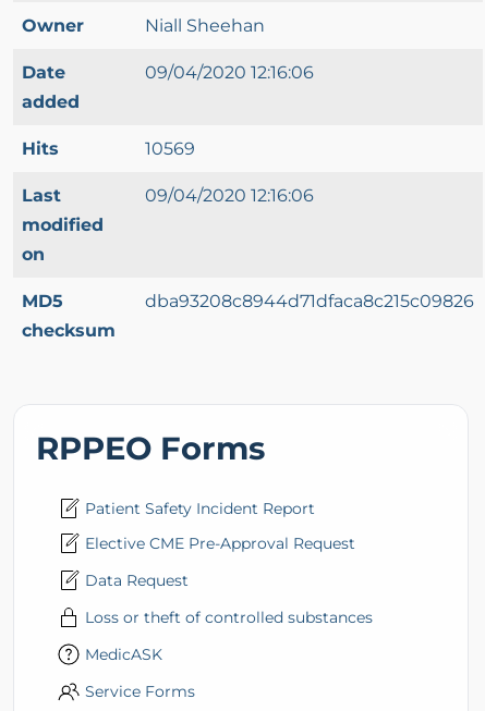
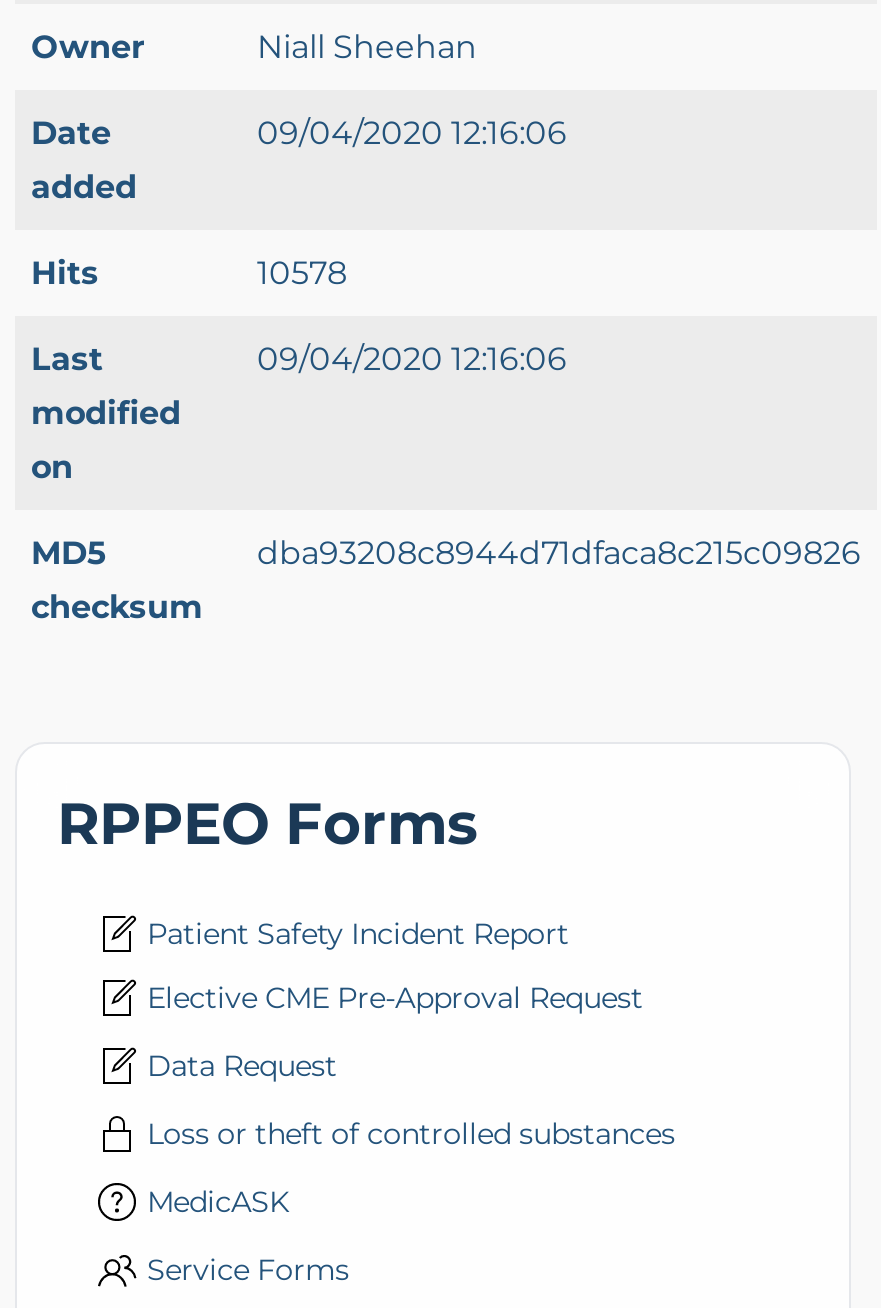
- 10569
+ 10578
